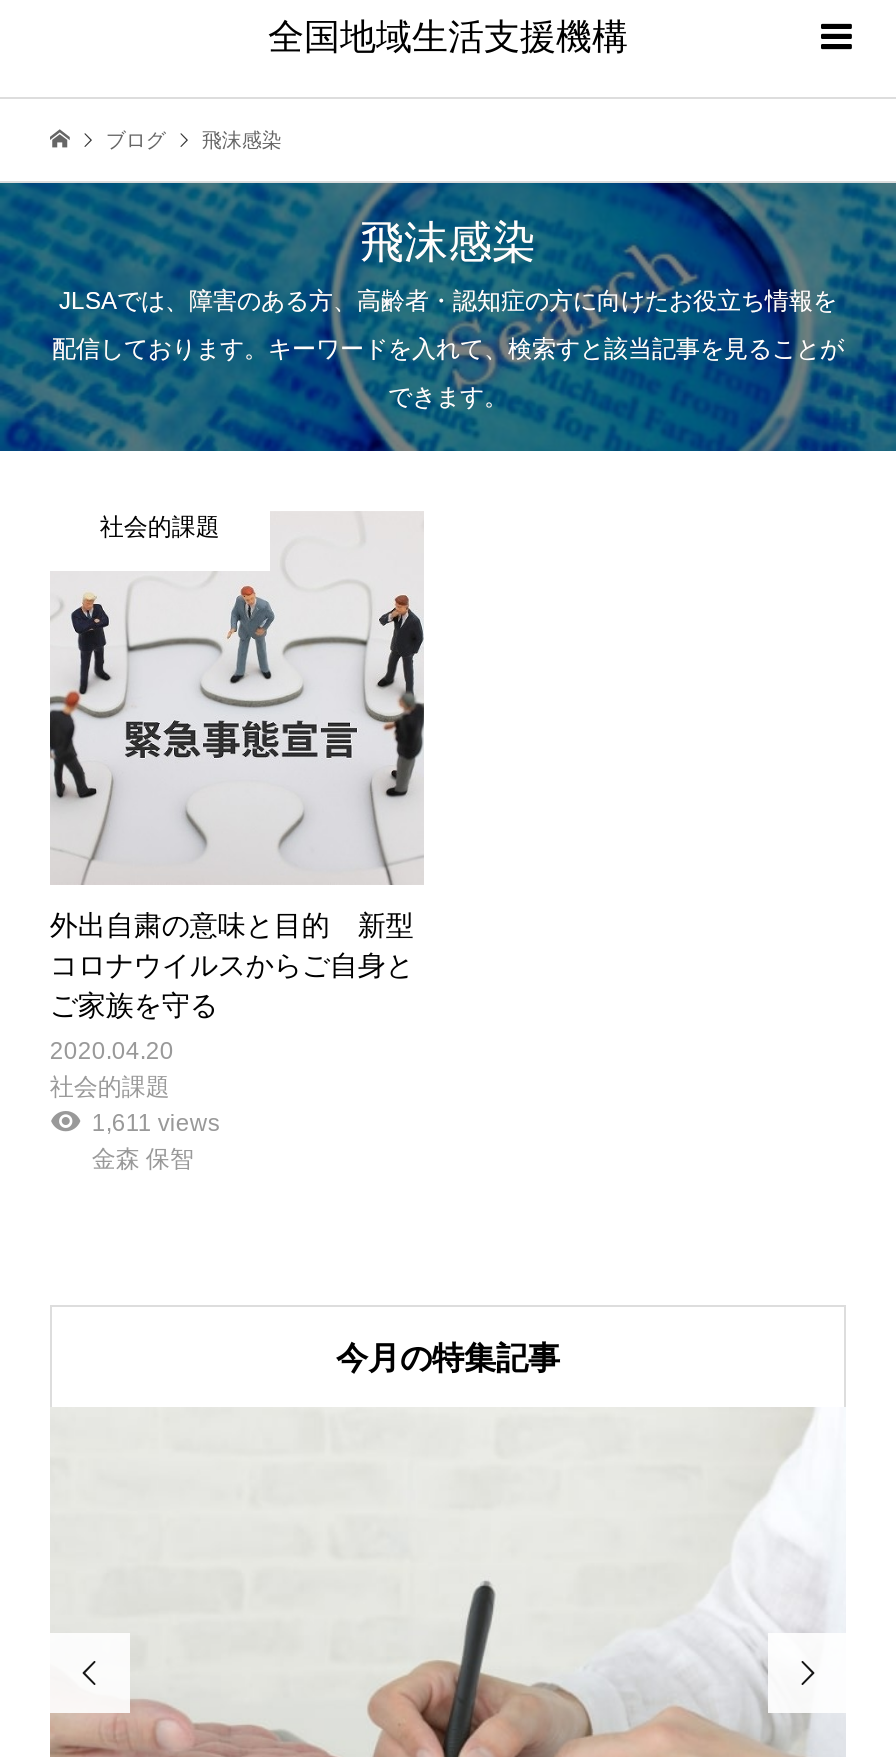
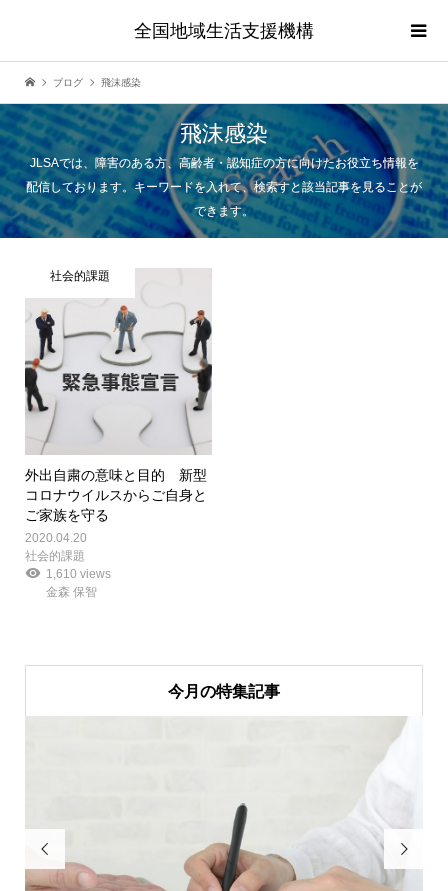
- 1,611 views
+ 1,610 views
